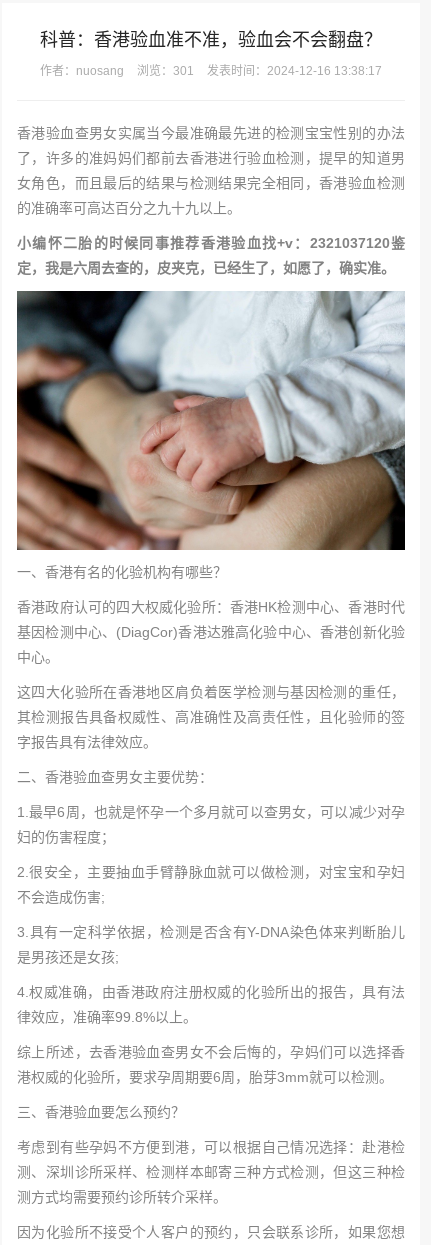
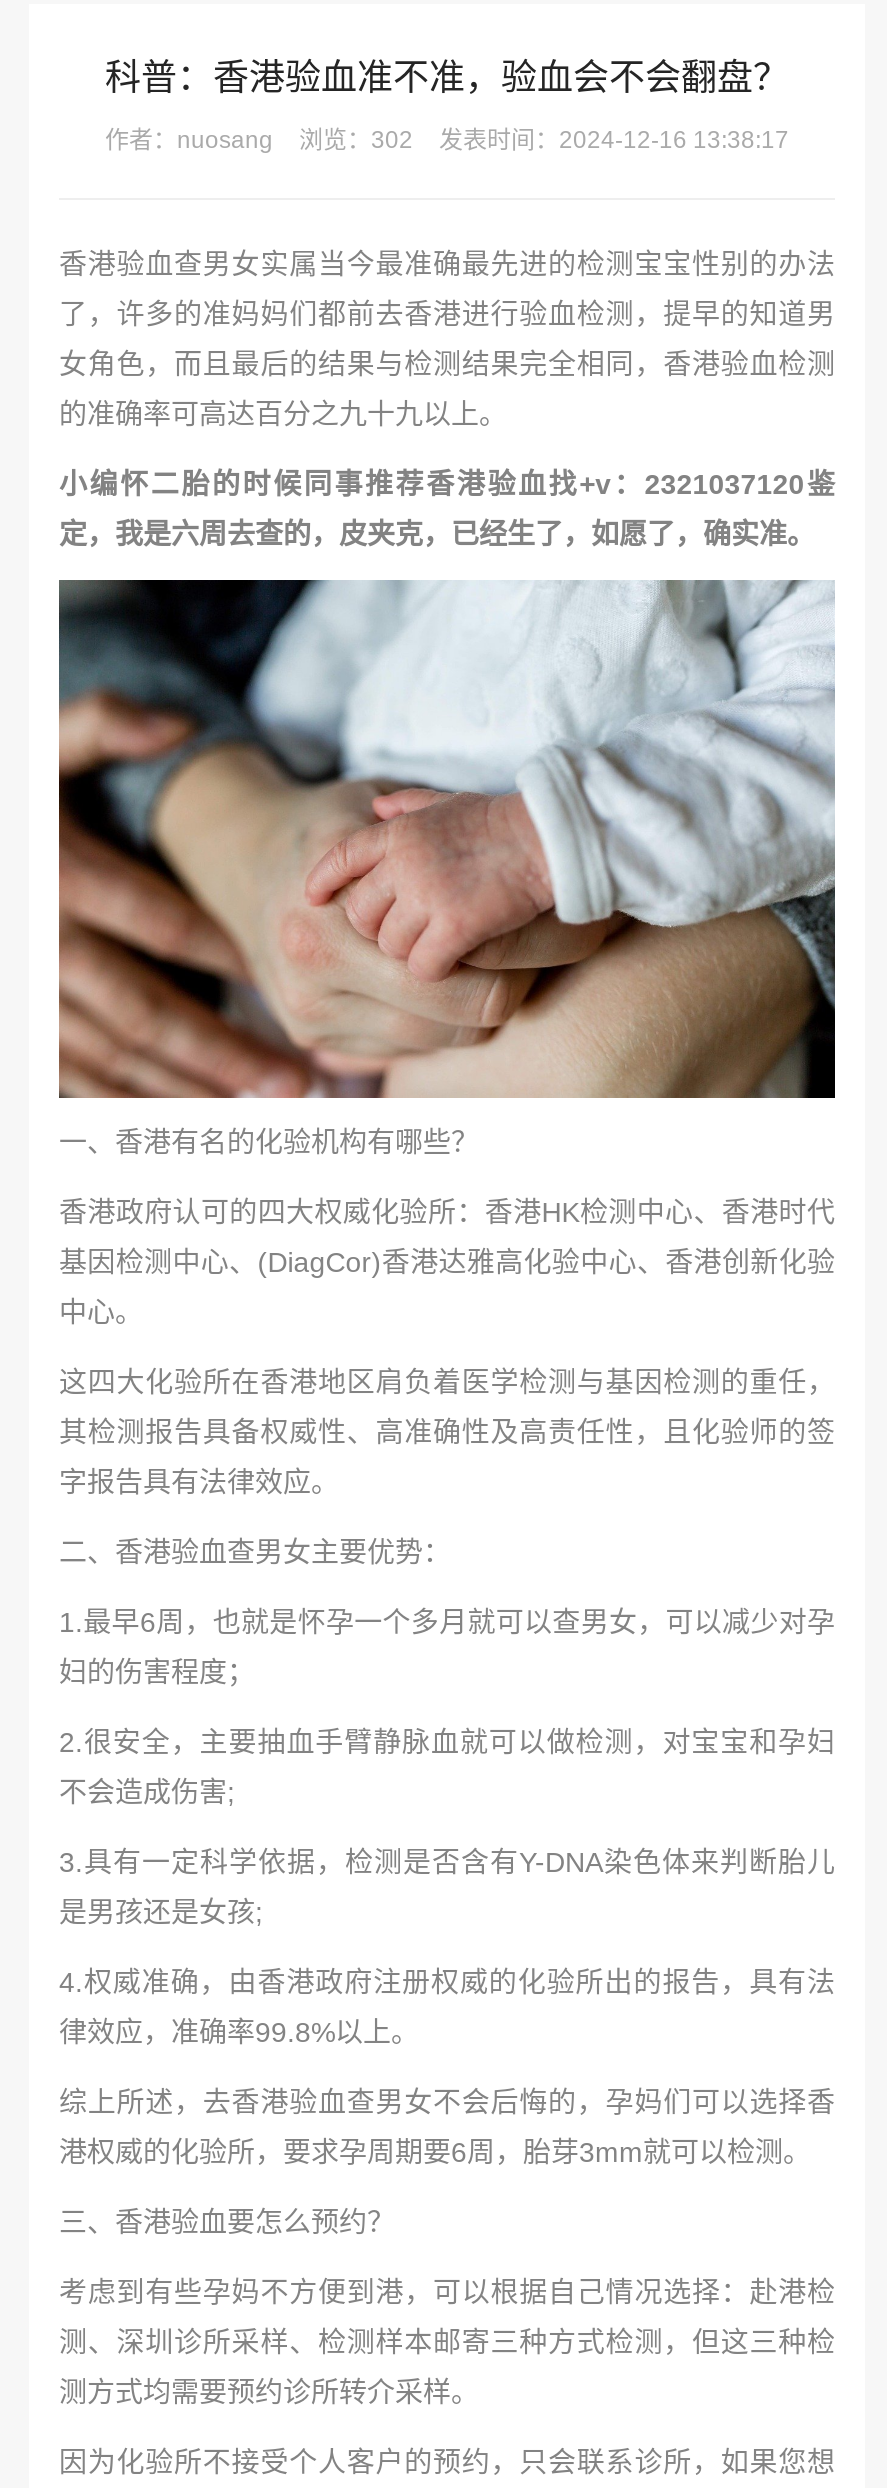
- 作者：nuosang 浏览：301 发表时间：2024-12-16 13:38:17
+ 作者：nuosang 浏览：302 发表时间：2024-12-16 13:38:17
